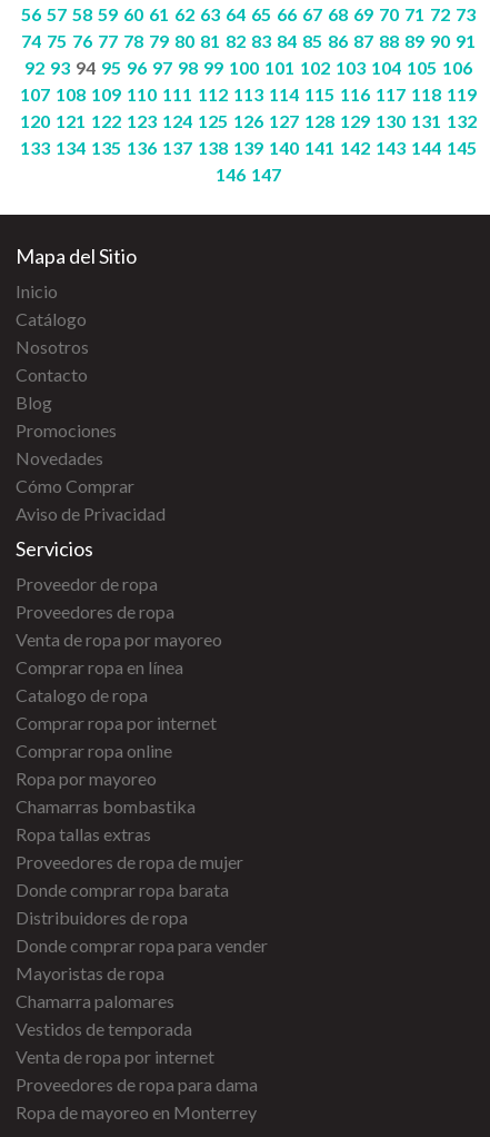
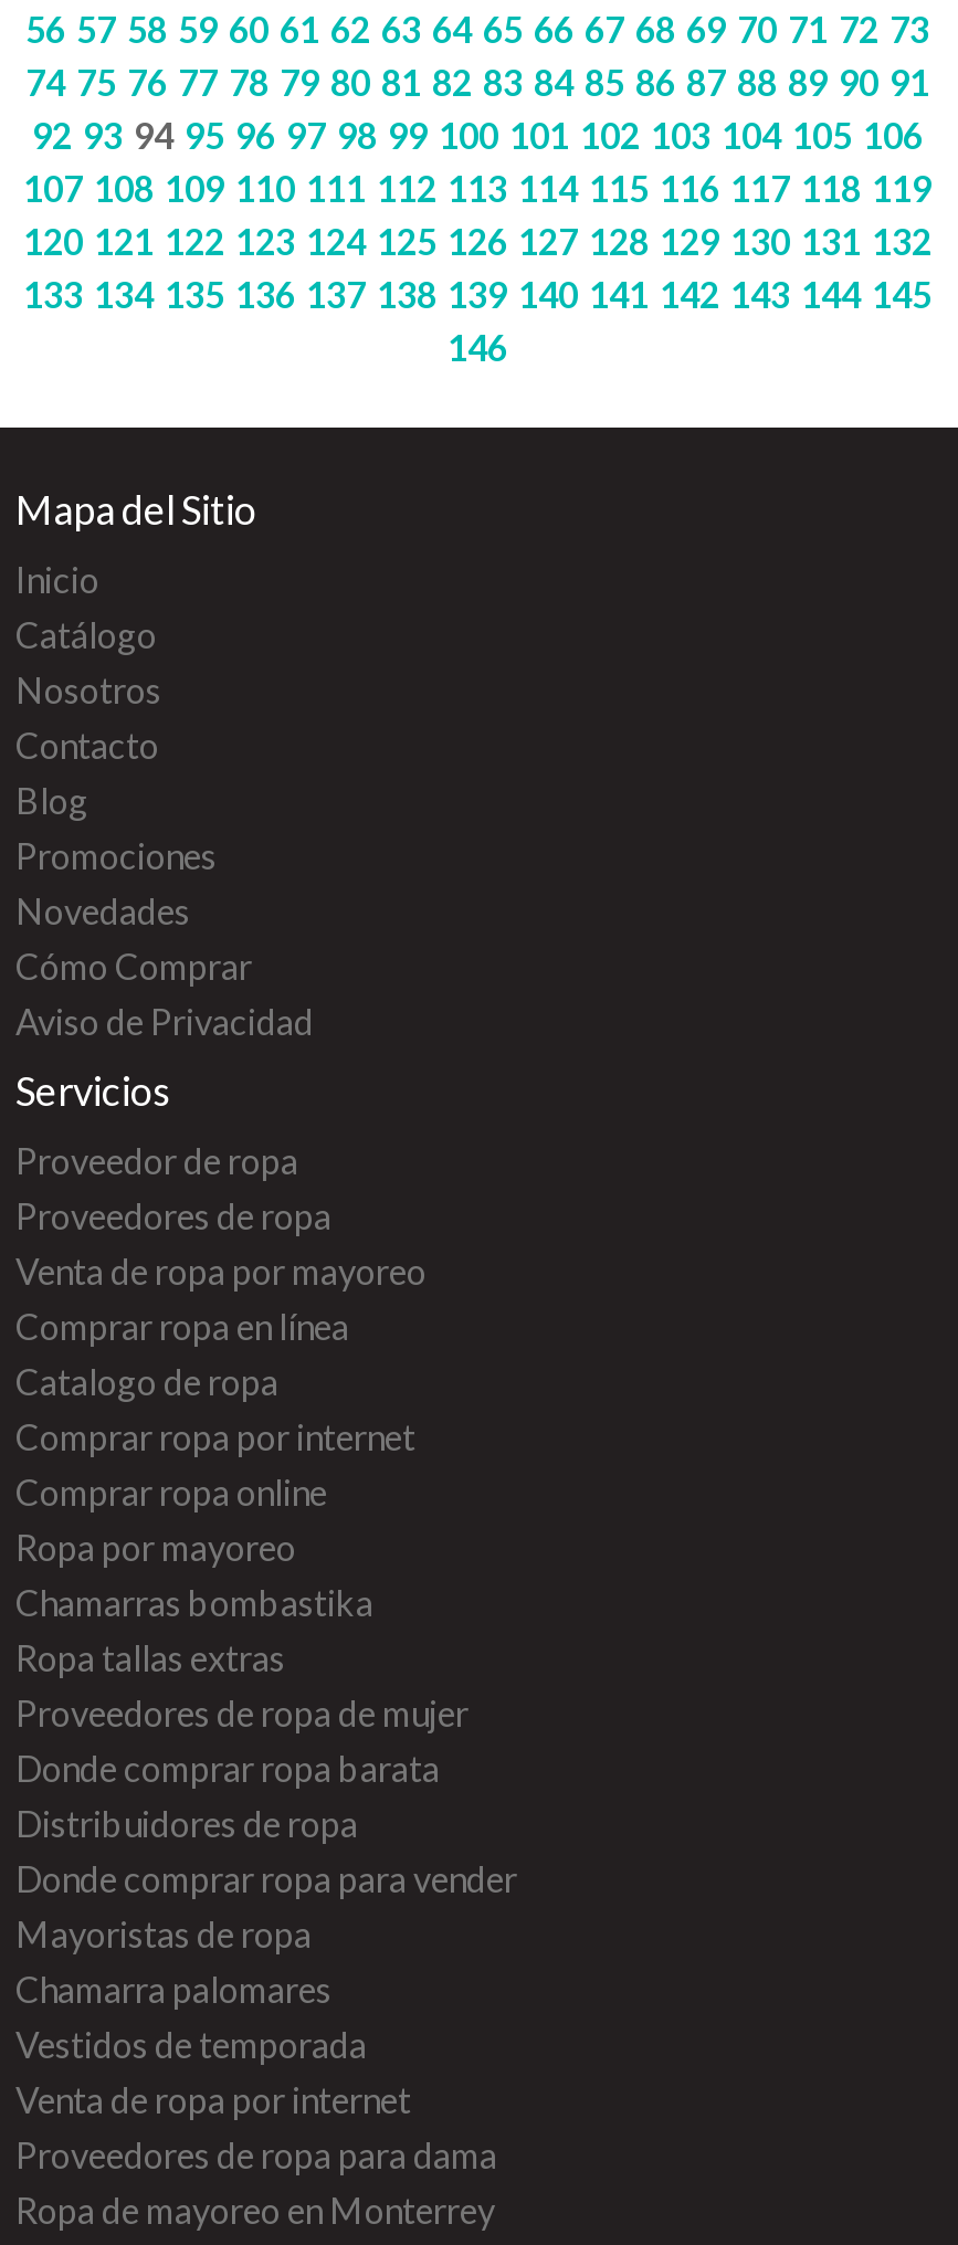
- 146 147
+ 146
